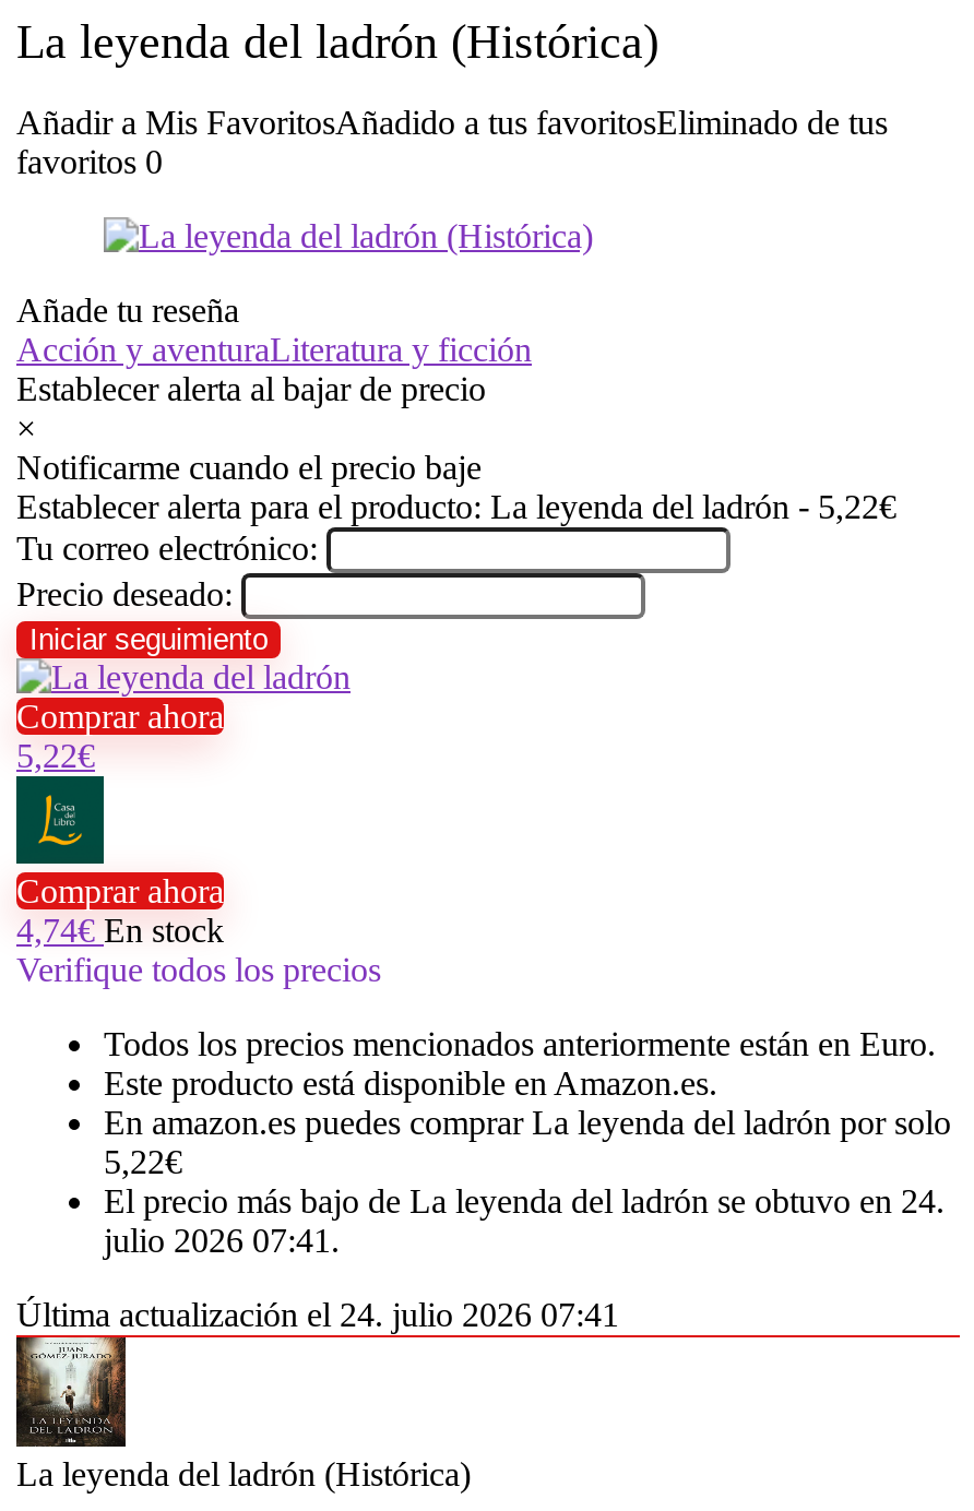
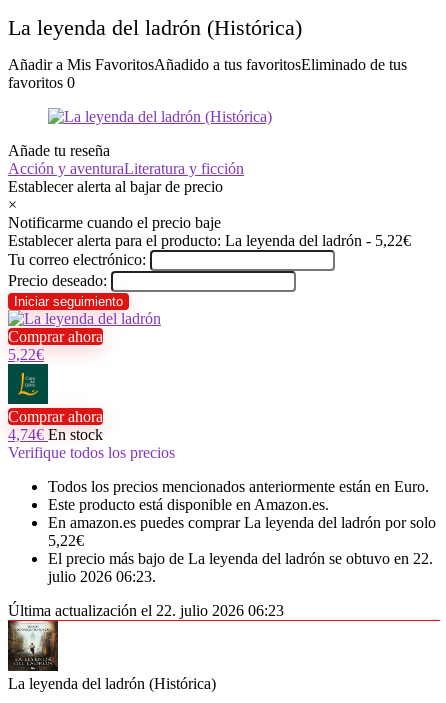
- El precio más bajo de La leyenda del ladrón se obtuvo en 24.
+ El precio más bajo de La leyenda del ladrón se obtuvo en 22.

- julio 2026 07:41.
+ julio 2026 06:23.

- Última actualización el 24. julio 2026 07:41
+ Última actualización el 22. julio 2026 06:23
